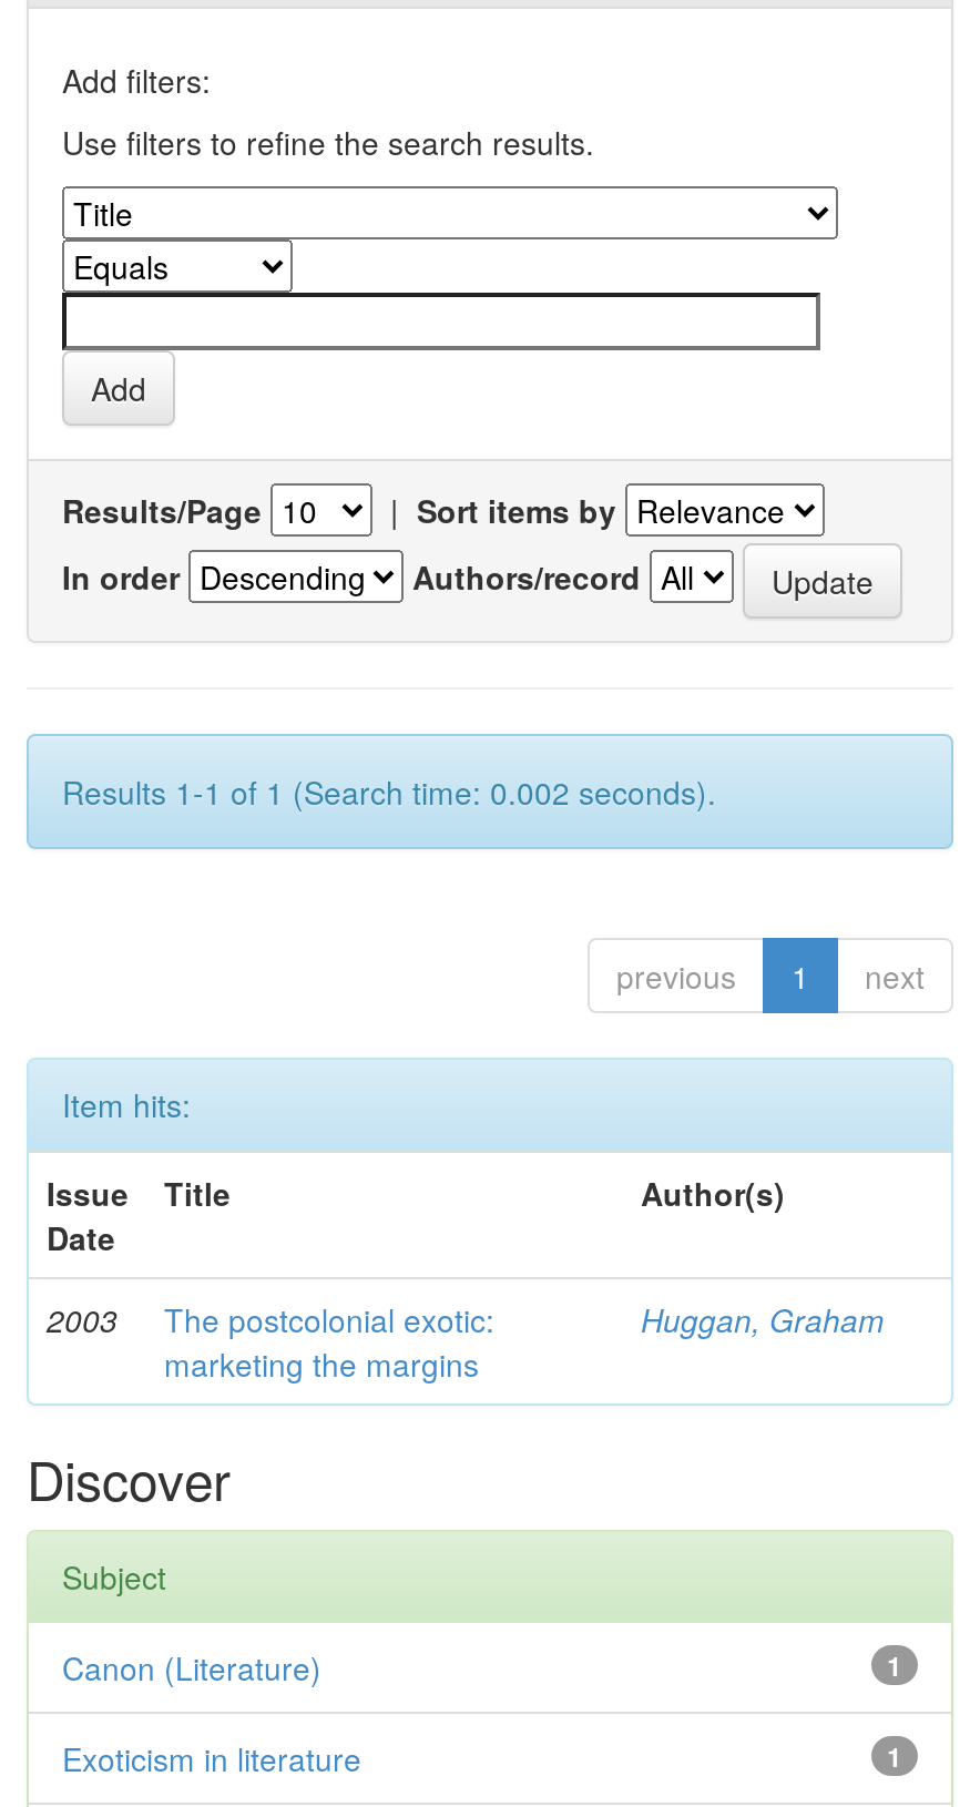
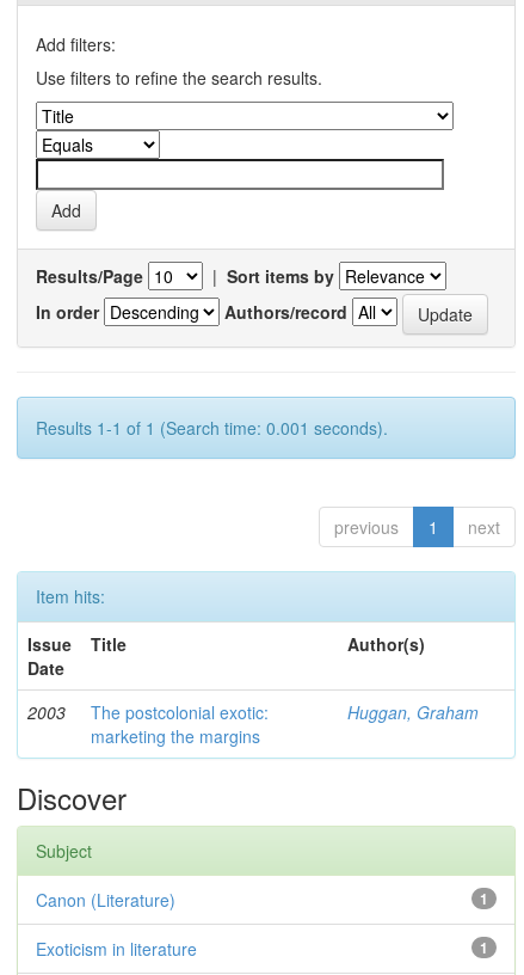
- Results 1-1 of 1 (Search time: 0.002 seconds).
+ Results 1-1 of 1 (Search time: 0.001 seconds).
